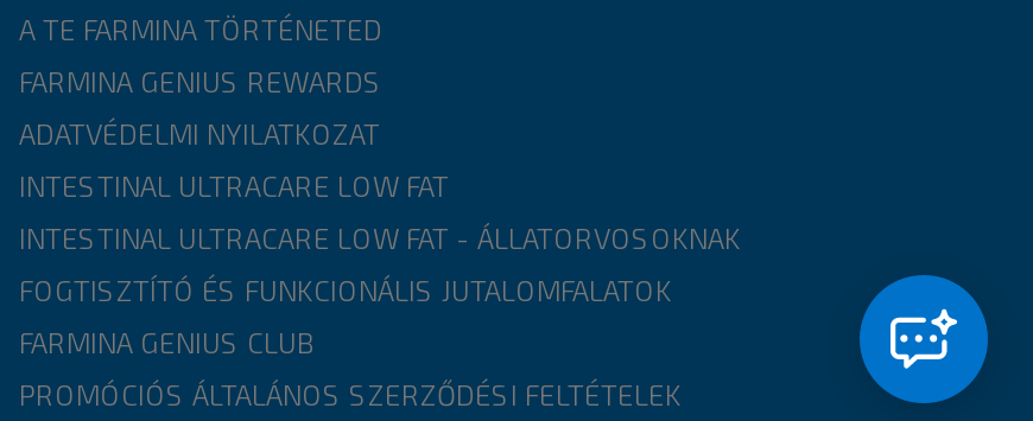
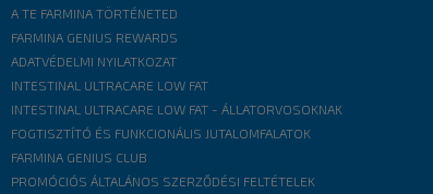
- [image]
